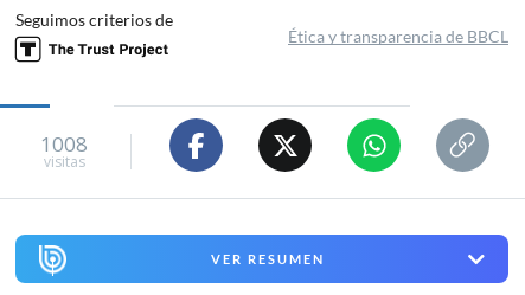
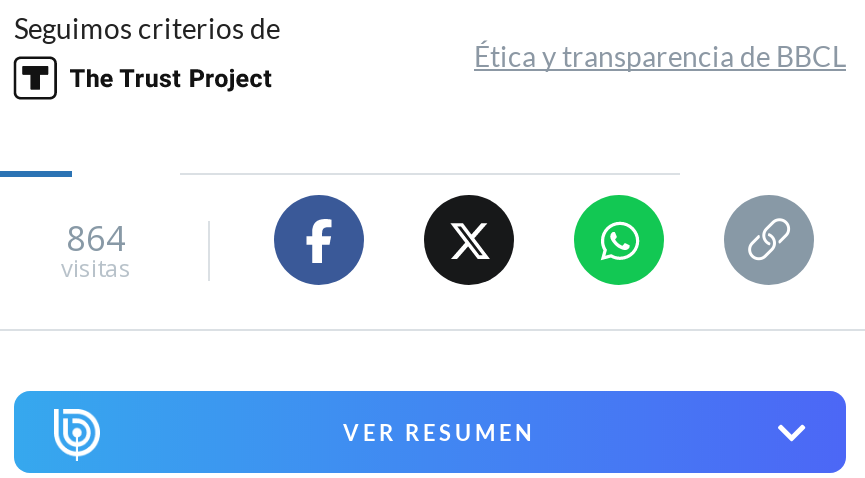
- 1008
+ 864
